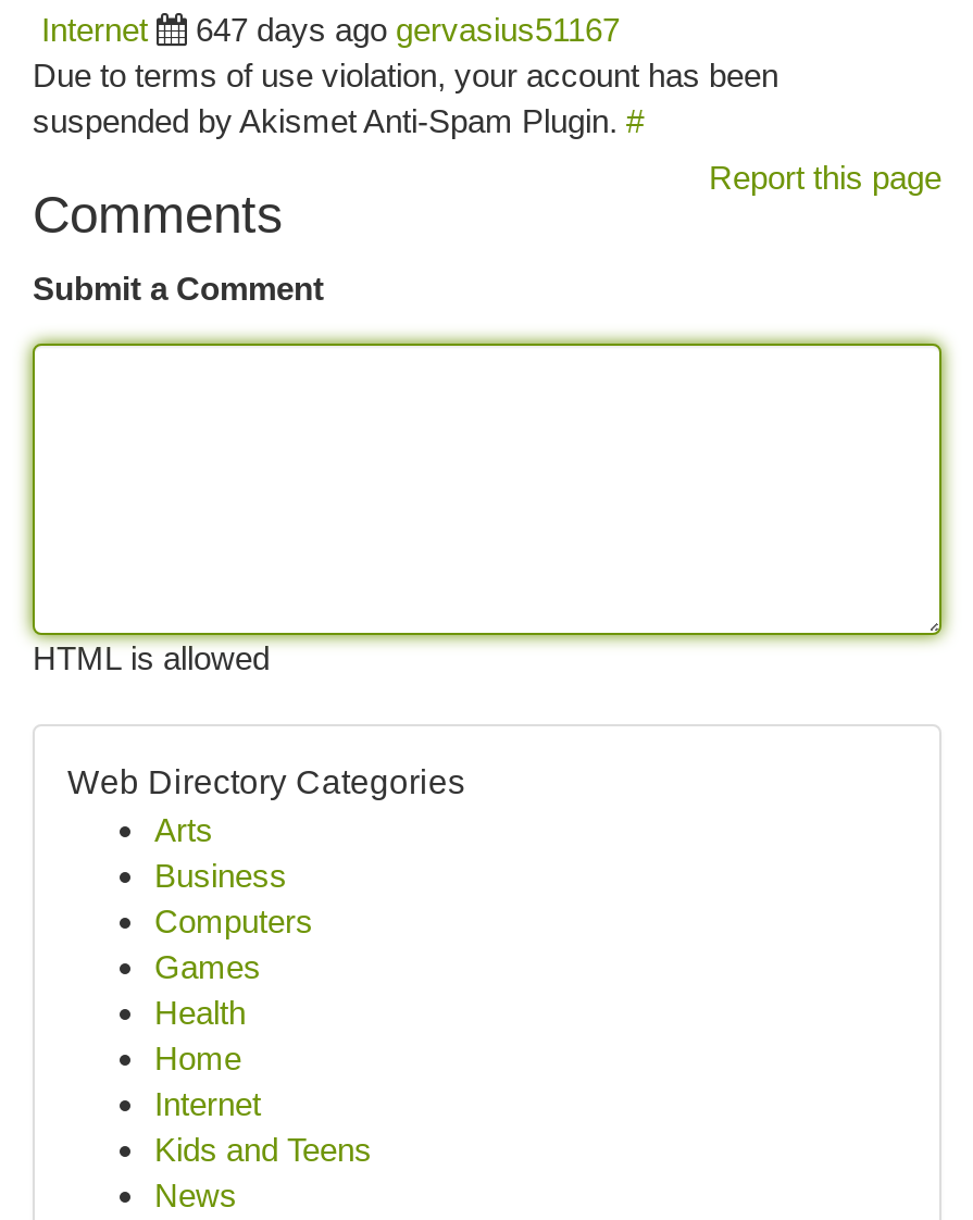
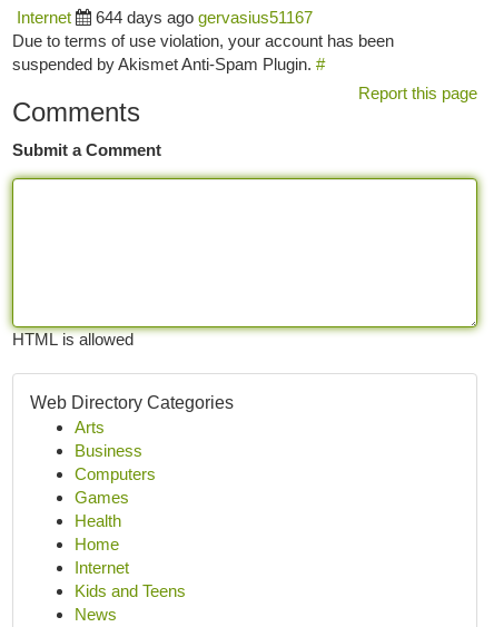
- 647 days ago gervasius51167
+ 644 days ago gervasius51167
